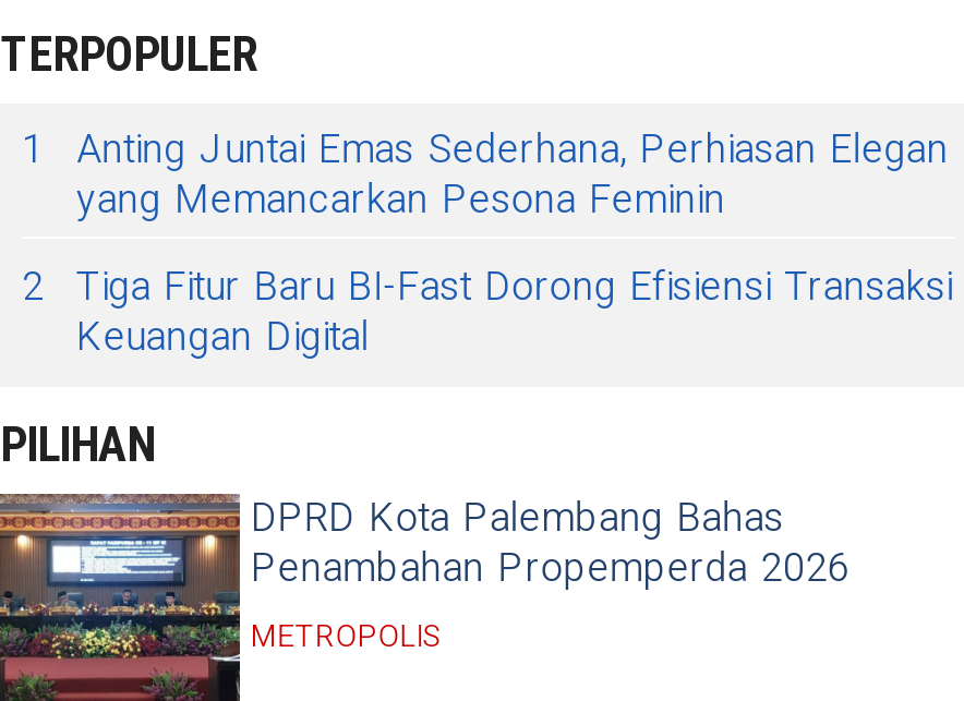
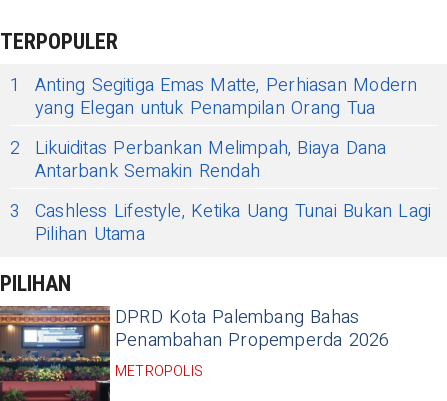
- 1 Anting Juntai Emas Sederhana, Perhiasan Elegan
- yang Memancarkan Pesona Feminin
- 2 Tiga Fitur Baru BI-Fast Dorong Efisiensi Transaksi
- Keuangan Digital
+ 1 Anting Segitiga Emas Matte, Perhiasan Modern
+ yang Elegan untuk Penampilan Orang Tua
+ 2 Likuiditas Perbankan Melimpah, Biaya Dana
+ Antarbank Semakin Rendah
+ 3 Cashless Lifestyle, Ketika Uang Tunai Bukan Lagi
+ Pilihan Utama
